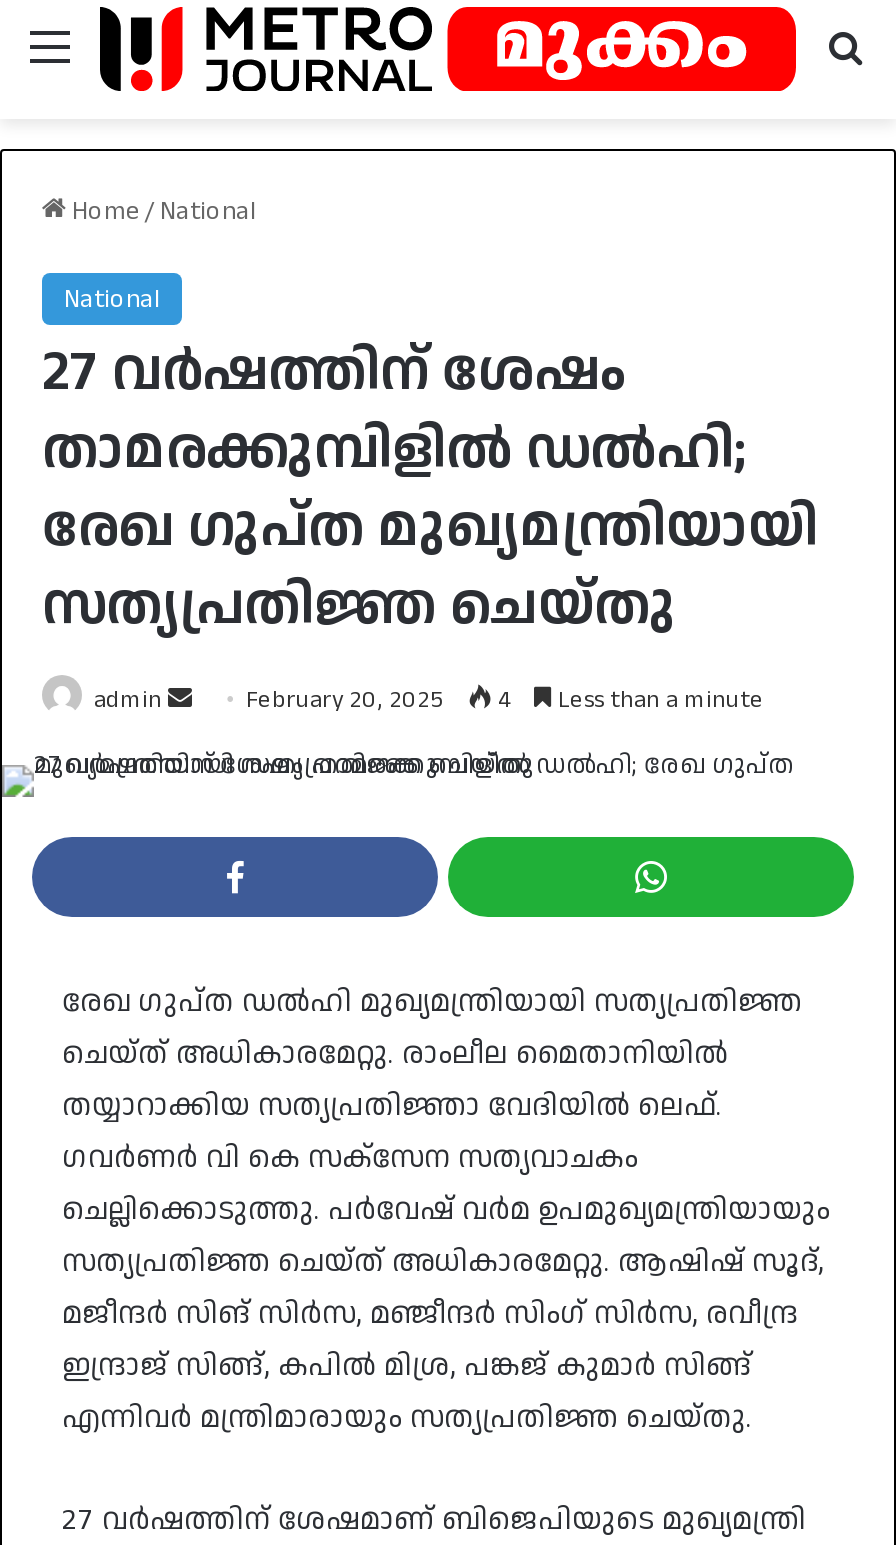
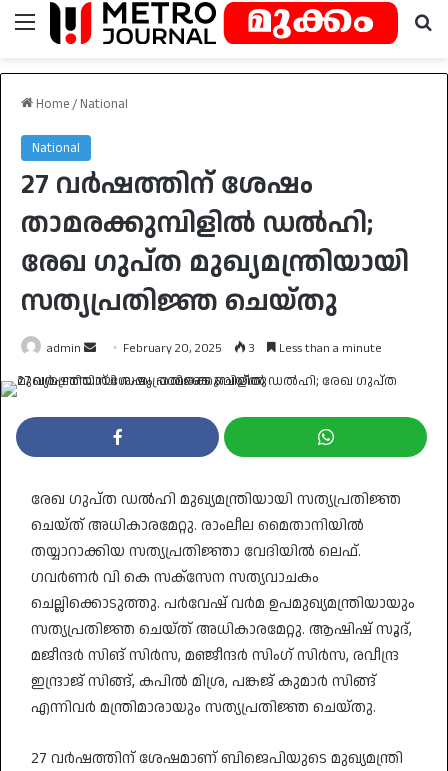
- 4
+ 3
